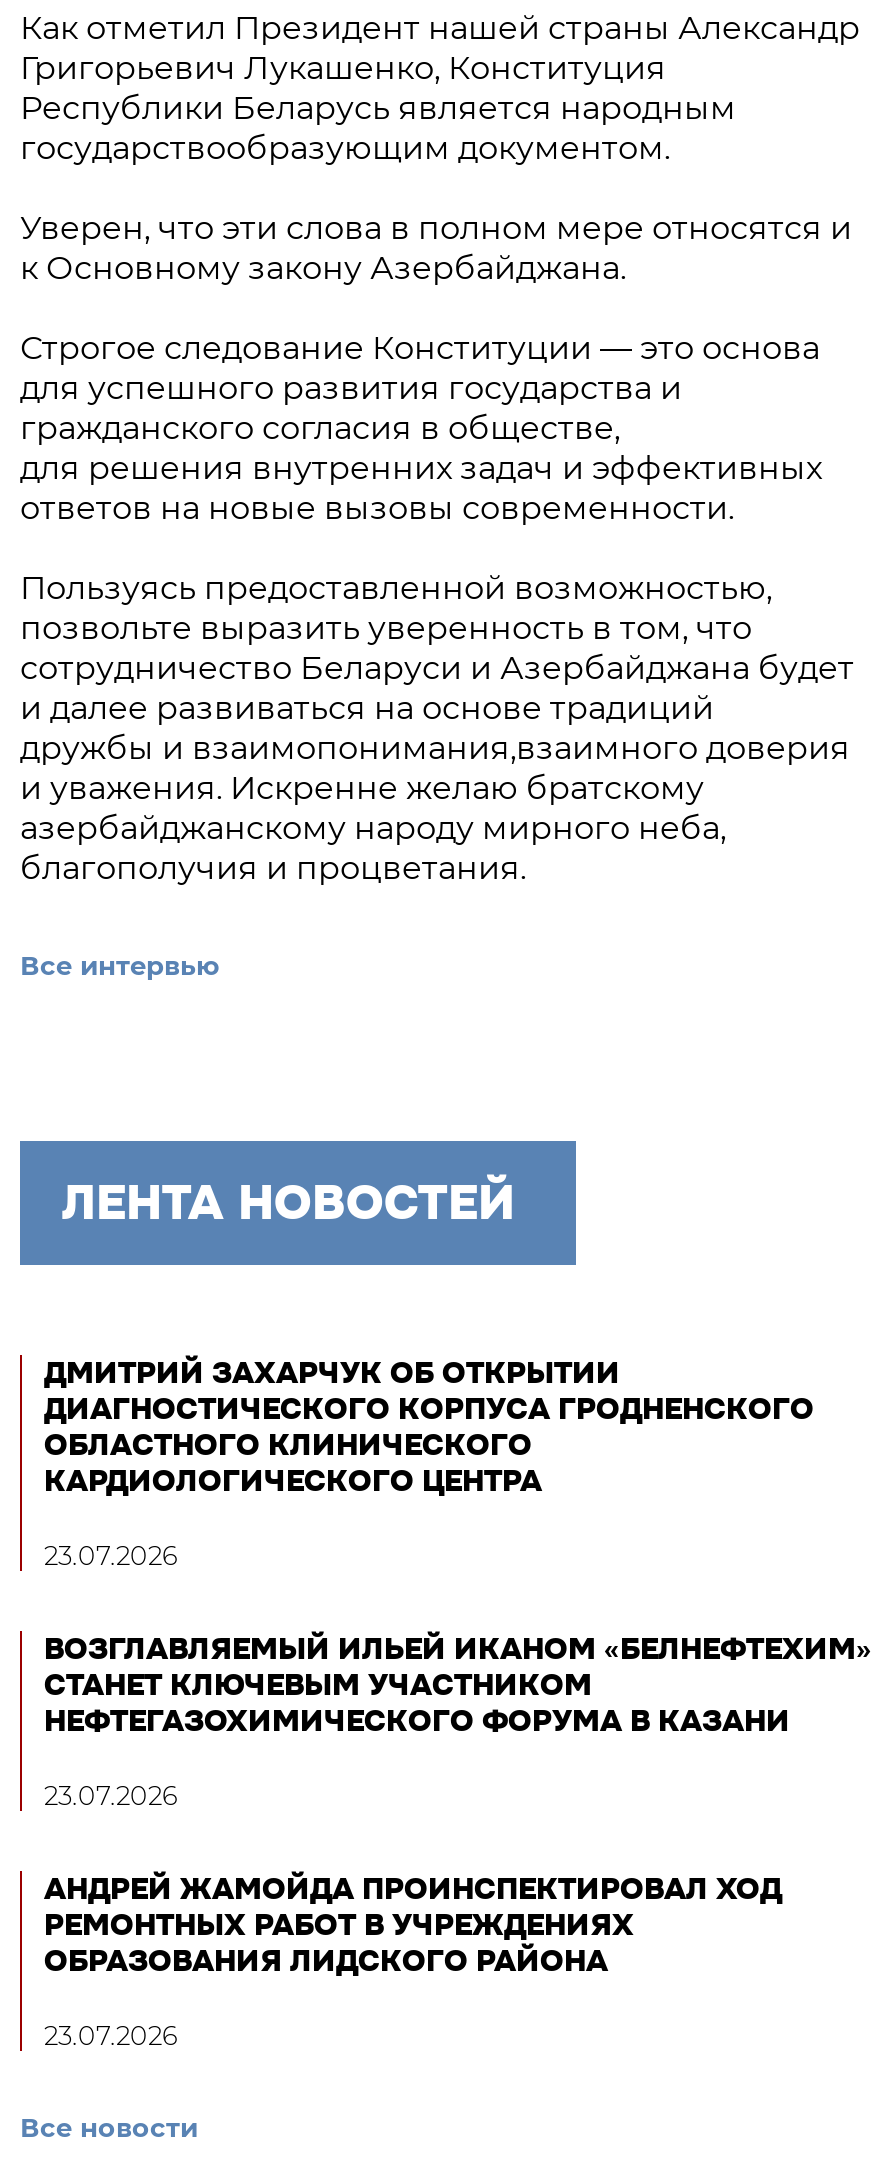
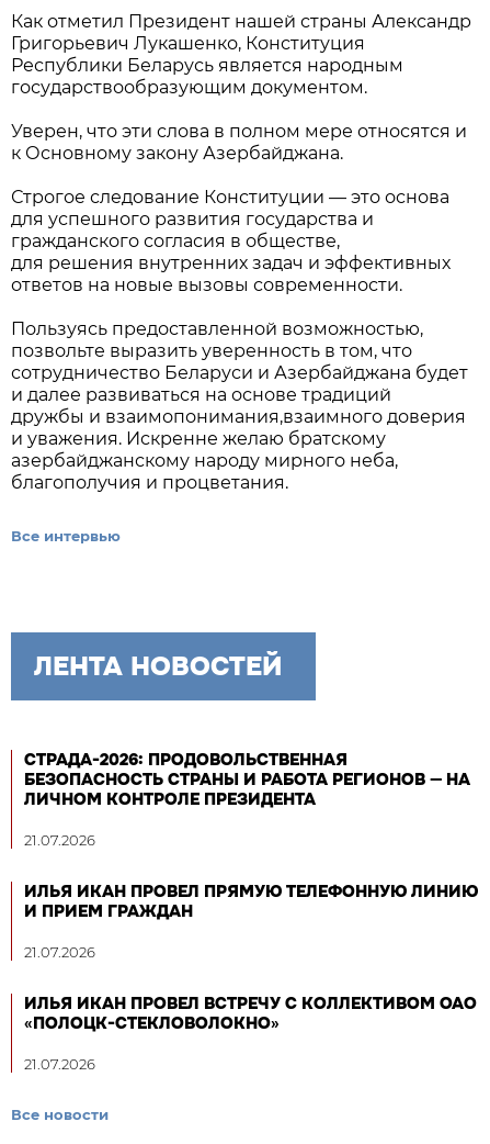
- ДМИТРИЙ ЗАХАРЧУК ОБ ОТКРЫТИИ
- ДИАГНОСТИЧЕСКОГО КОРПУСА ГРОДНЕНСКОГО
- ОБЛАСТНОГО КЛИНИЧЕСКОГО
- КАРДИОЛОГИЧЕСКОГО ЦЕНТРА
+ СТРАДА-2026: ПРОДОВОЛЬСТВЕННАЯ
+ БЕЗОПАСНОСТЬ СТРАНЫ И РАБОТА РЕГИОНОВ — НА
+ ЛИЧНОМ КОНТРОЛЕ ПРЕЗИДЕНТА

- 23.07.2026
+ 21.07.2026

- ВОЗГЛАВЛЯЕМЫЙ ИЛЬЕЙ ИКАНОМ «БЕЛНЕФТЕХИМ»
- СТАНЕТ КЛЮЧЕВЫМ УЧАСТНИКОМ
- НЕФТЕГАЗОХИМИЧЕСКОГО ФОРУМА В КАЗАНИ
+ ИЛЬЯ ИКАН ПРОВЕЛ ПРЯМУЮ ТЕЛЕФОННУЮ ЛИНИЮ
+ И ПРИЕМ ГРАЖДАН

- 23.07.2026
+ 21.07.2026

- АНДРЕЙ ЖАМОЙДА ПРОИНСПЕКТИРОВАЛ ХОД
- РЕМОНТНЫХ РАБОТ В УЧРЕЖДЕНИЯХ
- ОБРАЗОВАНИЯ ЛИДСКОГО РАЙОНА
+ ИЛЬЯ ИКАН ПРОВЕЛ ВСТРЕЧУ С КОЛЛЕКТИВОМ ОАО
+ «ПОЛОЦК-СТЕКЛОВОЛОКНО»

- 23.07.2026
+ 21.07.2026
